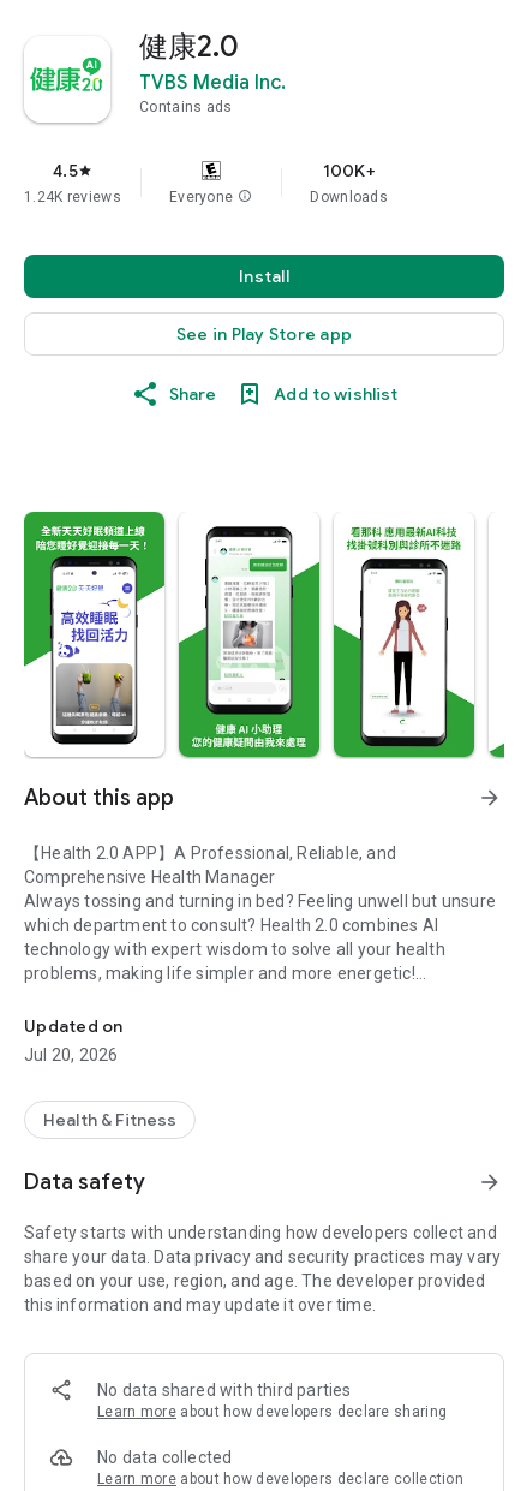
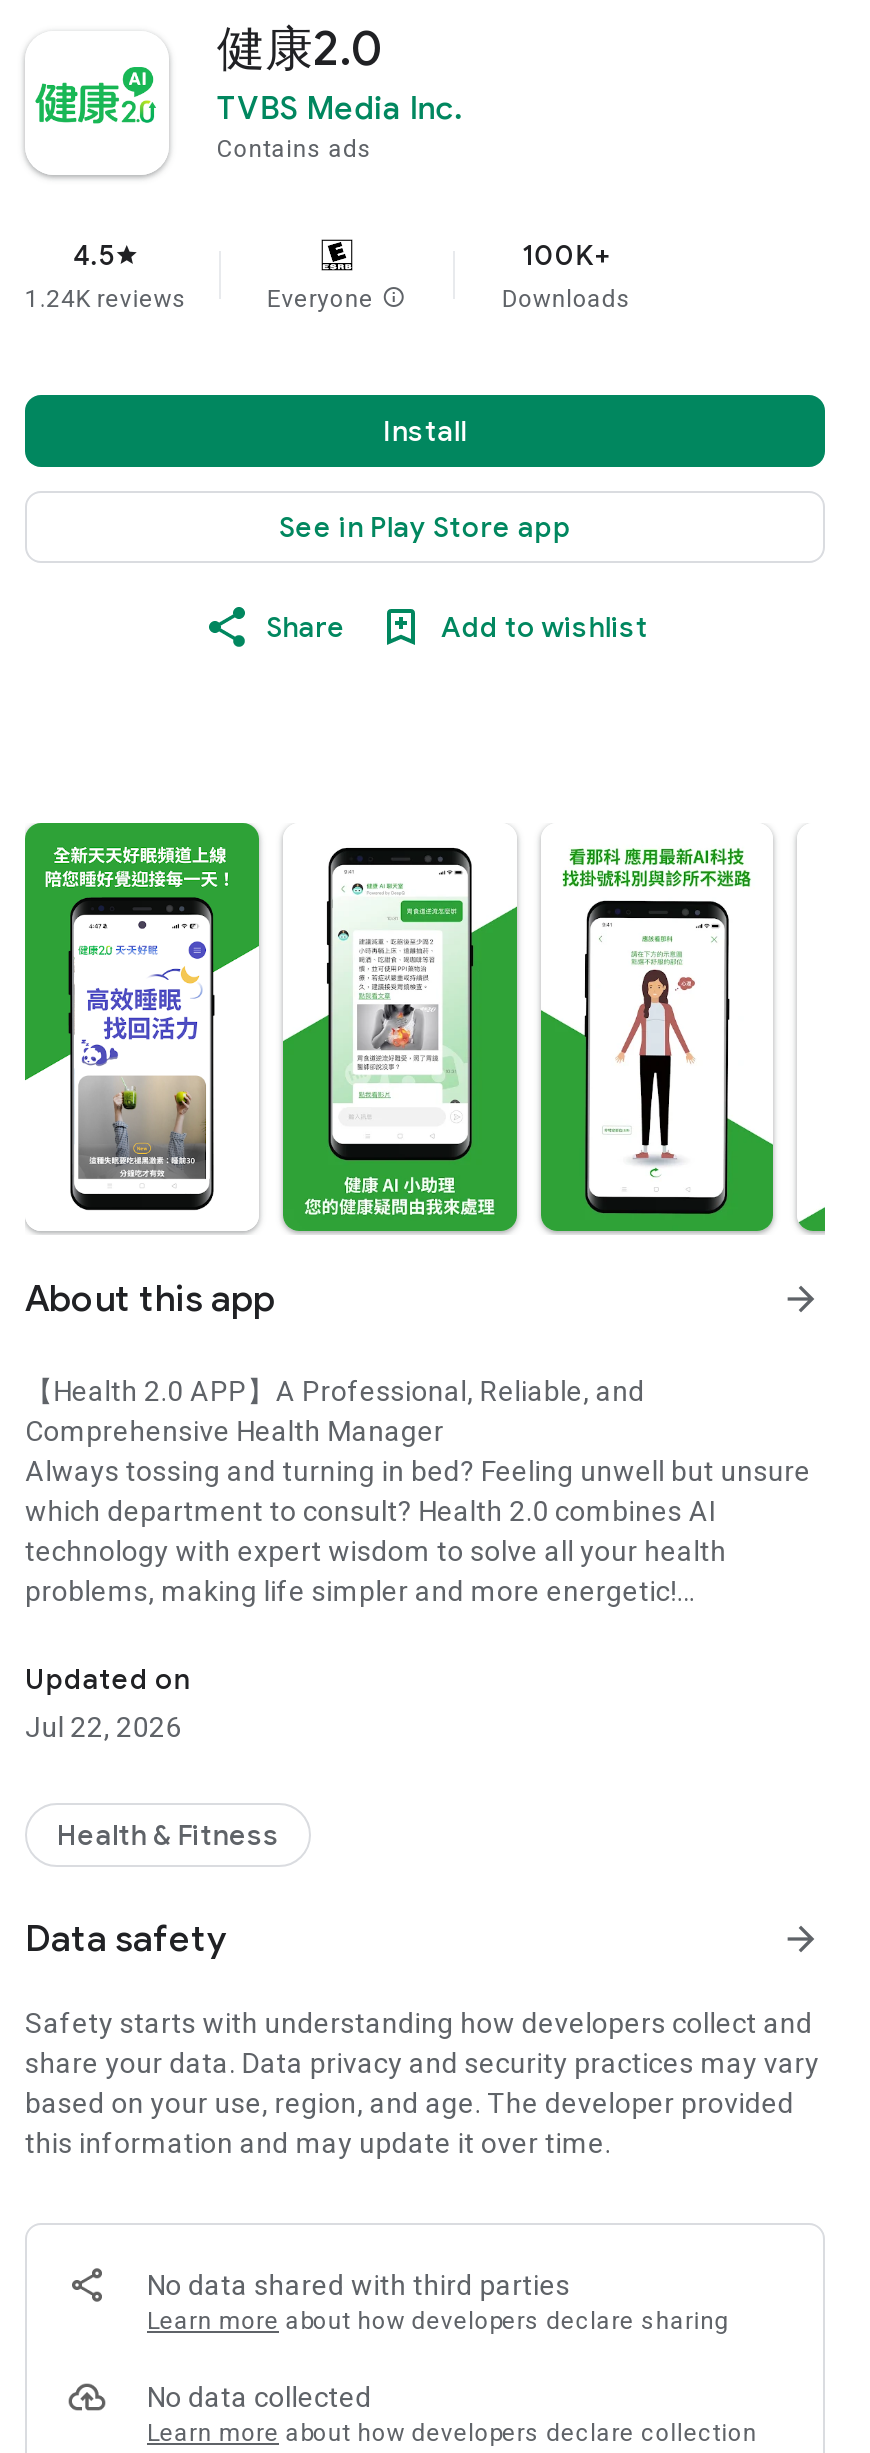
- Jul 20, 2026
+ Jul 22, 2026
